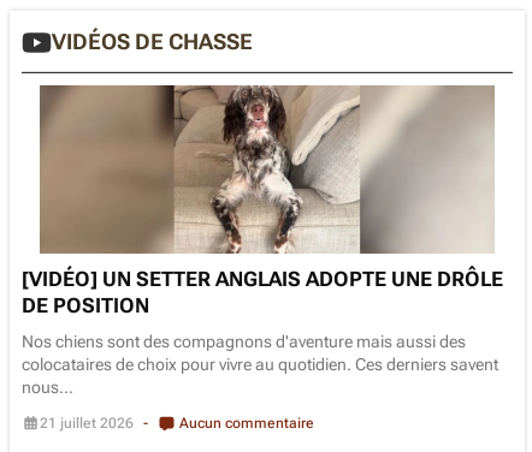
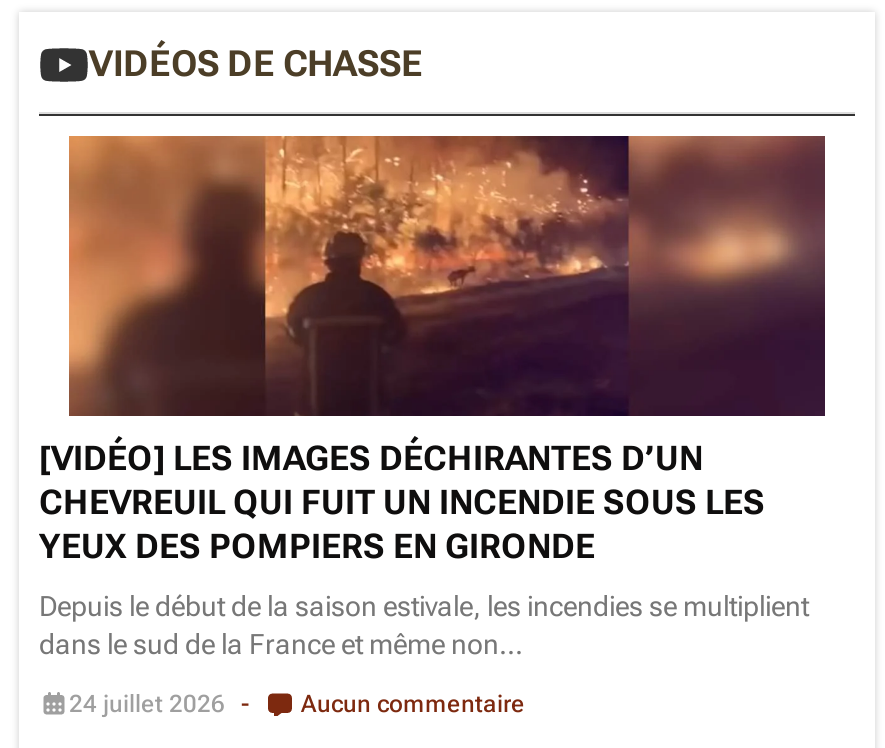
- [image]
- [VIDÉO] UN SETTER ANGLAIS ADOPTE UNE DRÔLE
- DE POSITION
+ [image]
+ [VIDÉO] LES IMAGES DÉCHIRANTES D’UN
+ CHEVREUIL QUI FUIT UN INCENDIE SOUS LES
+ YEUX DES POMPIERS EN GIRONDE

- Nos chiens sont des compagnons d'aventure mais aussi des
- colocataires de choix pour vivre au quotidien. Ces derniers savent
- nous...
+ Depuis le début de la saison estivale, les incendies se multiplient
+ dans le sud de la France et même non...

- 21 juillet 2026
+ 24 juillet 2026
